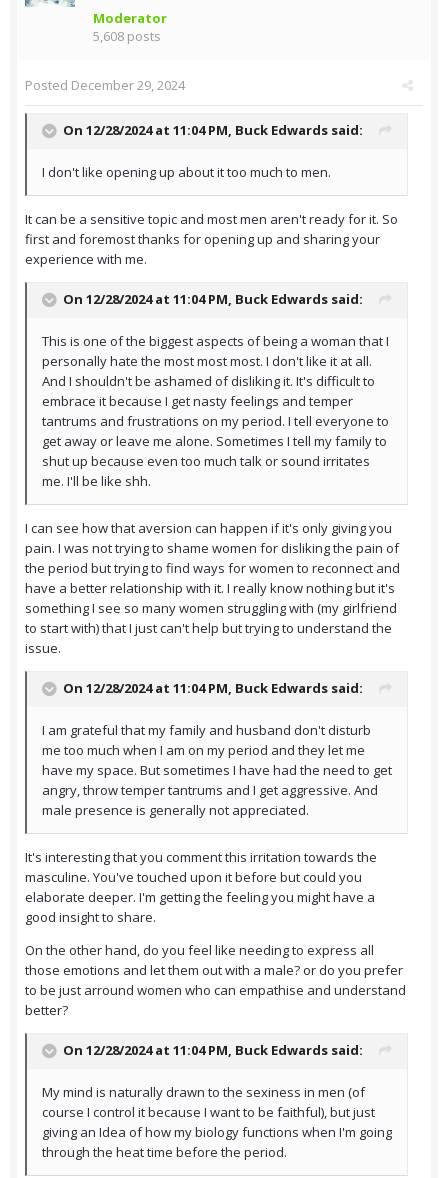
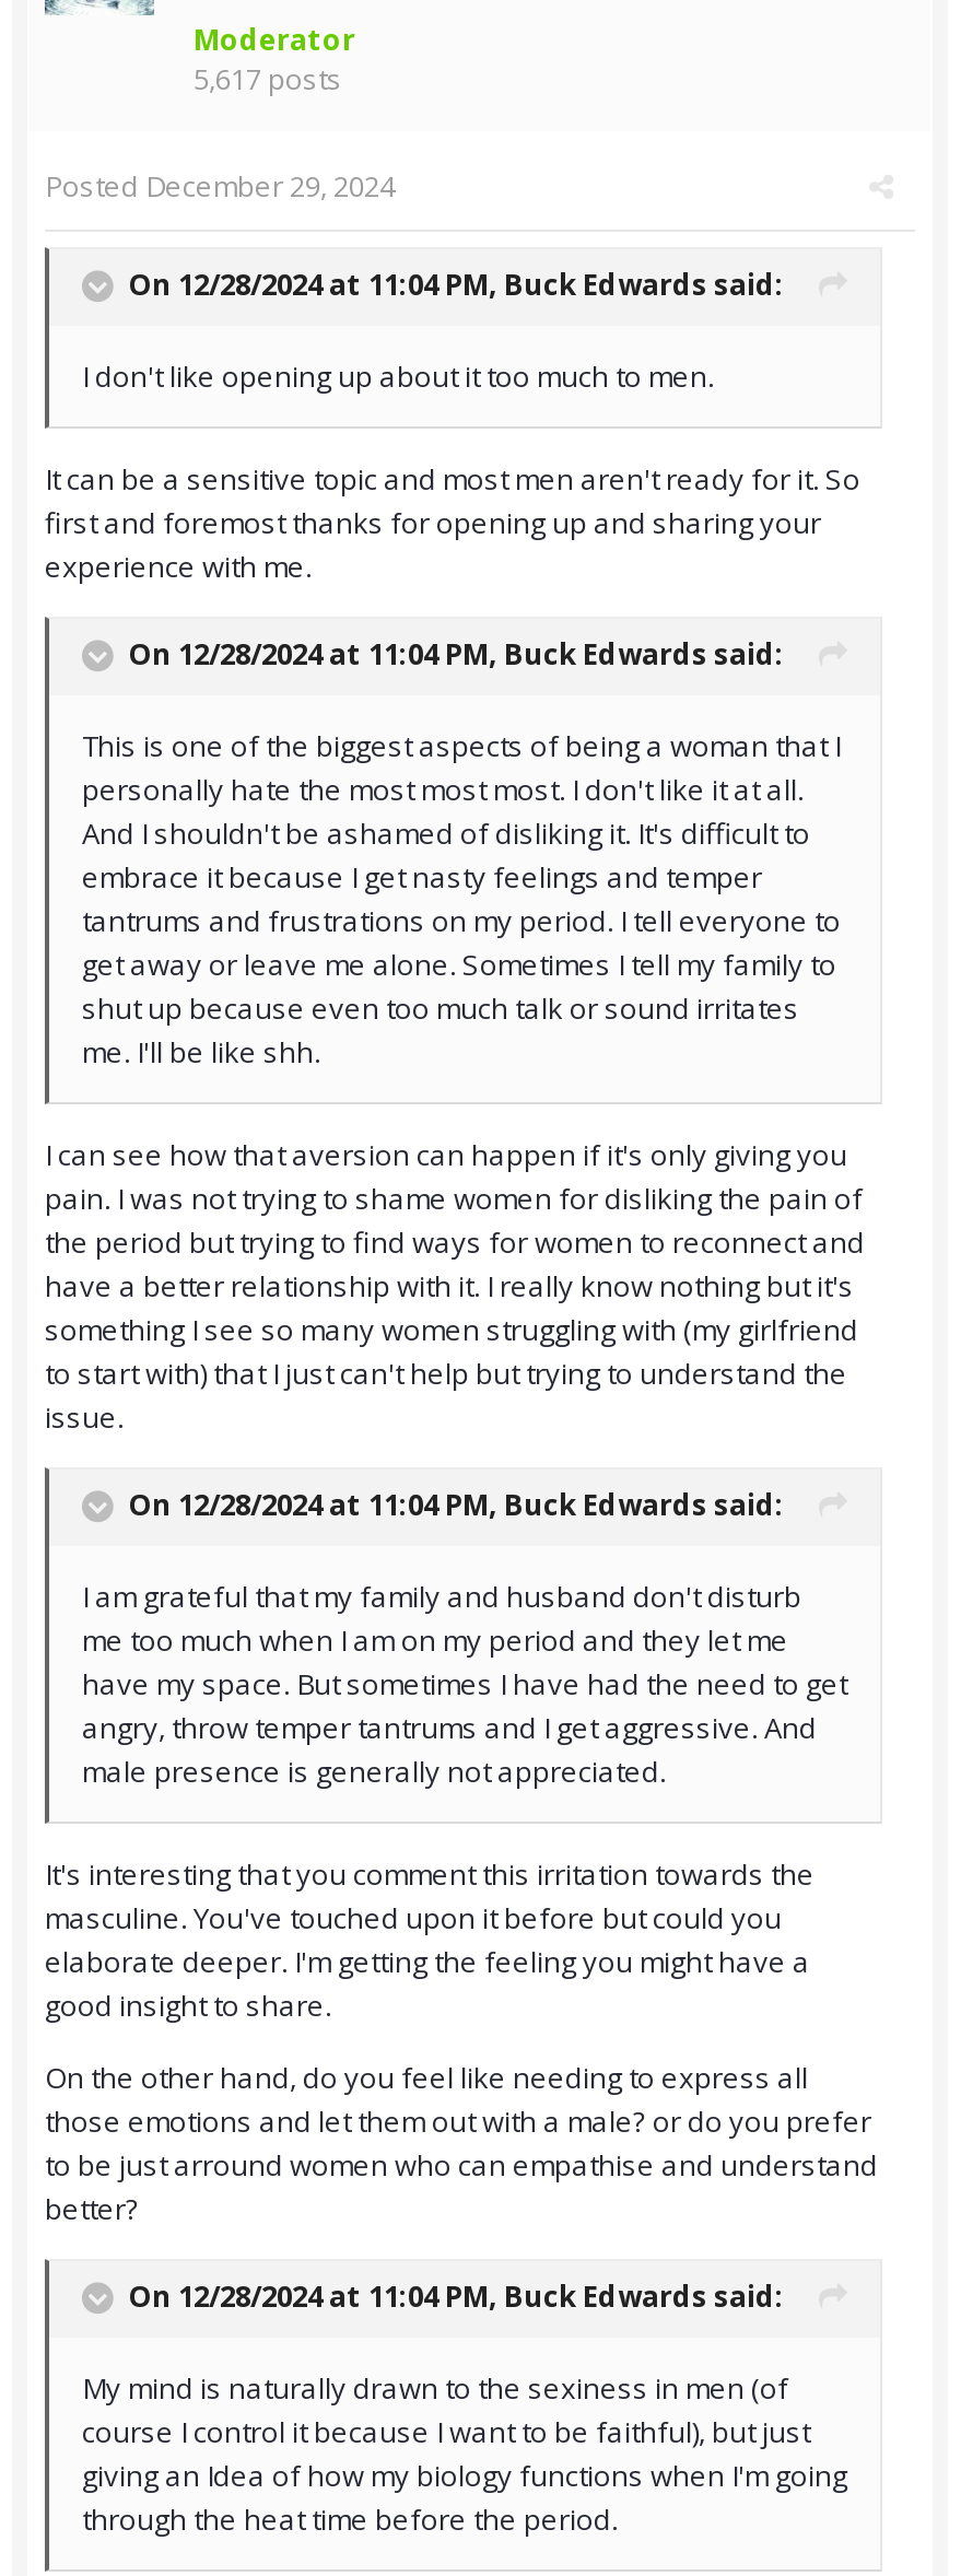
- 5,608 posts
+ 5,617 posts
